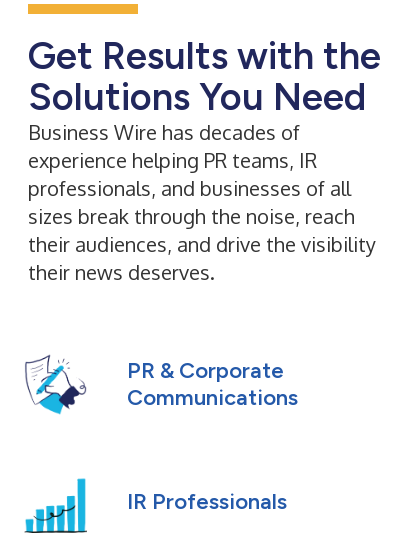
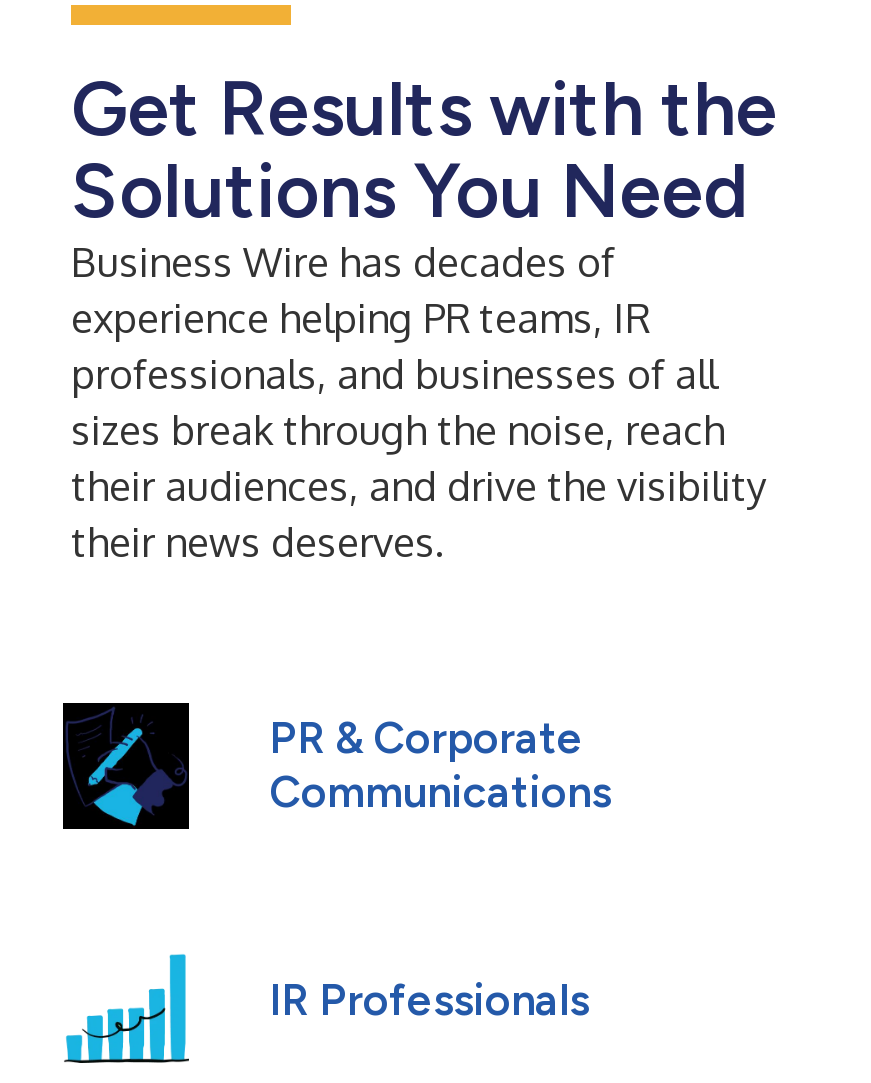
- [image]
+ [image]
